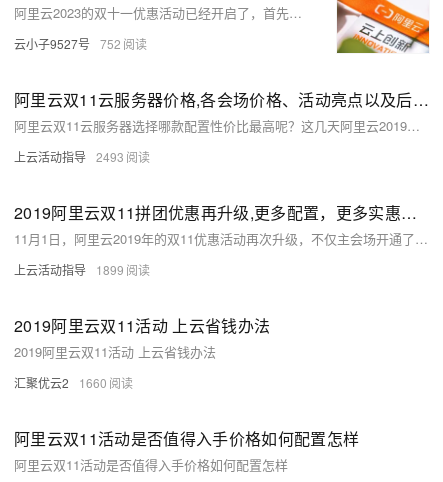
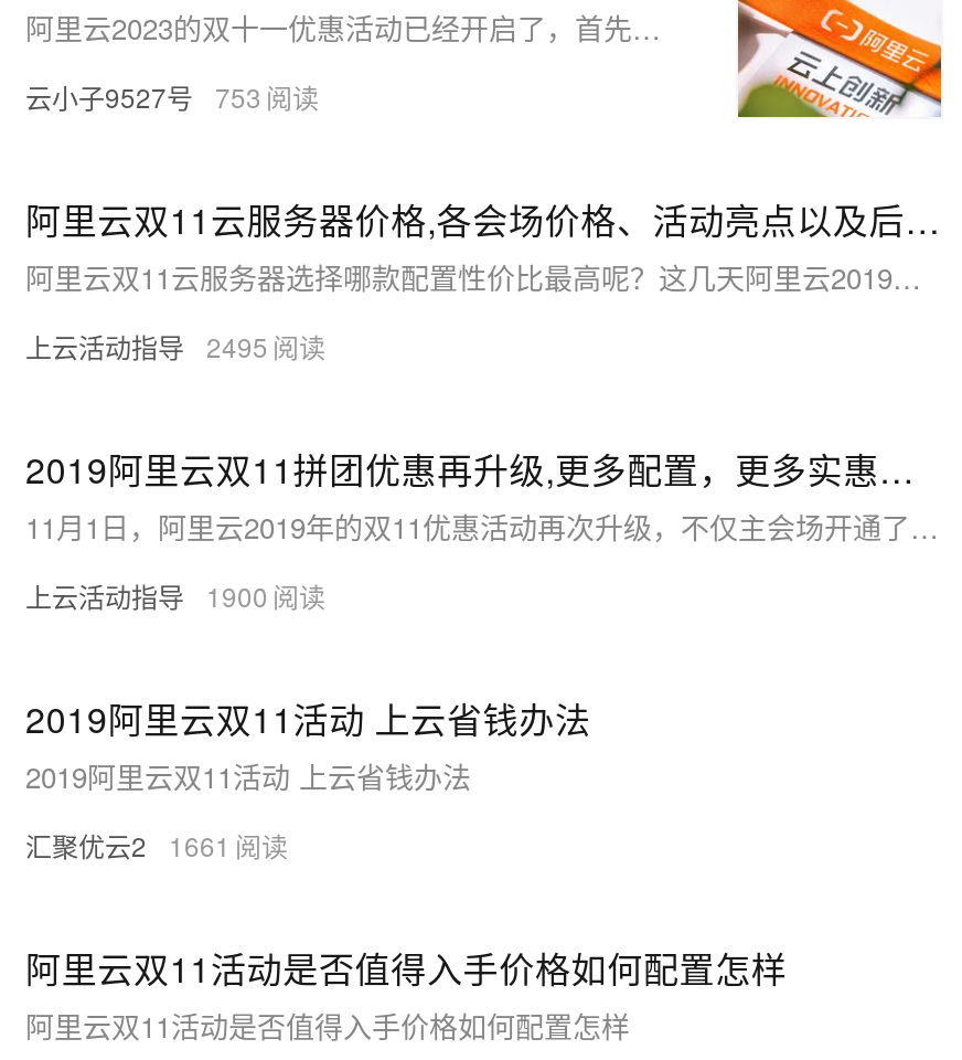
- 云小子9527号 752
+ 云小子9527号 753

- 上云活动指导 2493
+ 上云活动指导 2495

- 上云活动指导 1899
+ 上云活动指导 1900

- 汇聚优云2 1660
+ 汇聚优云2 1661
